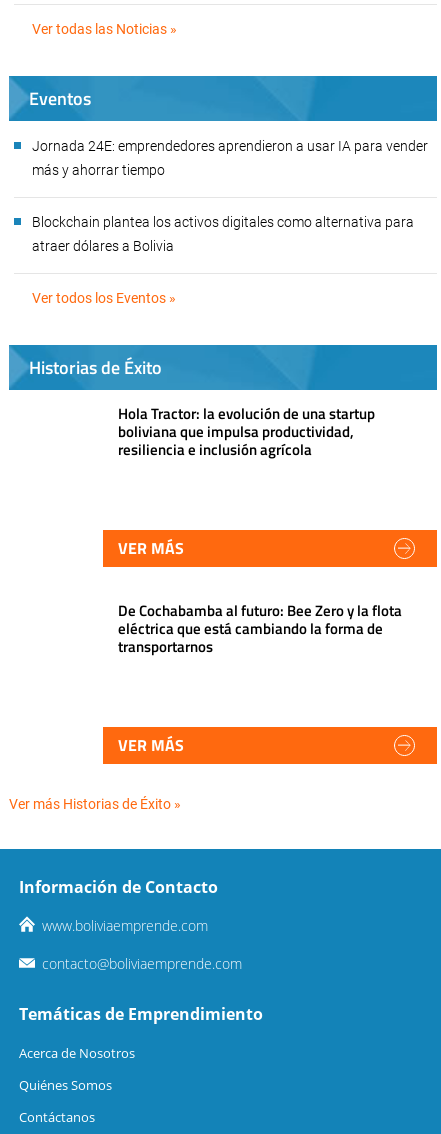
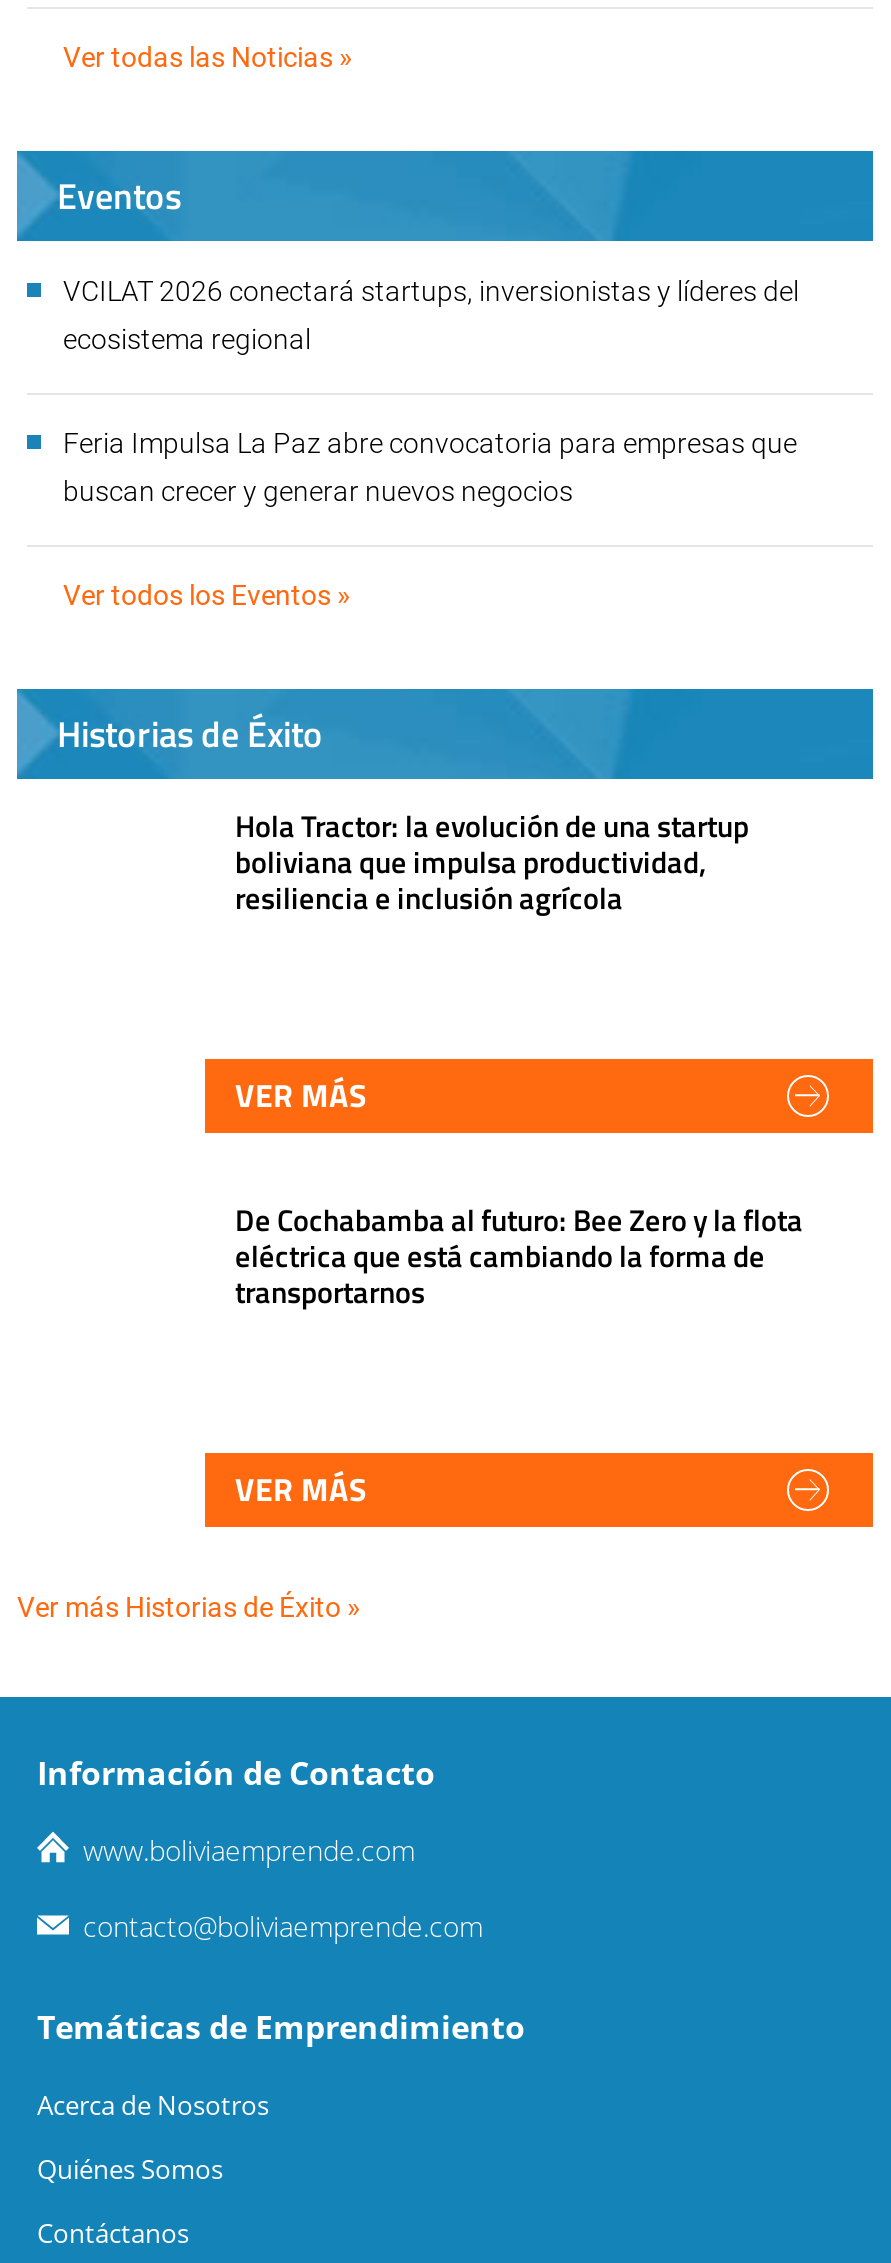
- Jornada 24E: emprendedores aprendieron a usar IA para vender
+ VCILAT 2026 conectará startups, inversionistas y líderes del

- más y ahorrar tiempo
+ ecosistema regional

- Blockchain plantea los activos digitales como alternativa para
+ Feria Impulsa La Paz abre convocatoria para empresas que

- atraer dólares a Bolivia
+ buscan crecer y generar nuevos negocios
